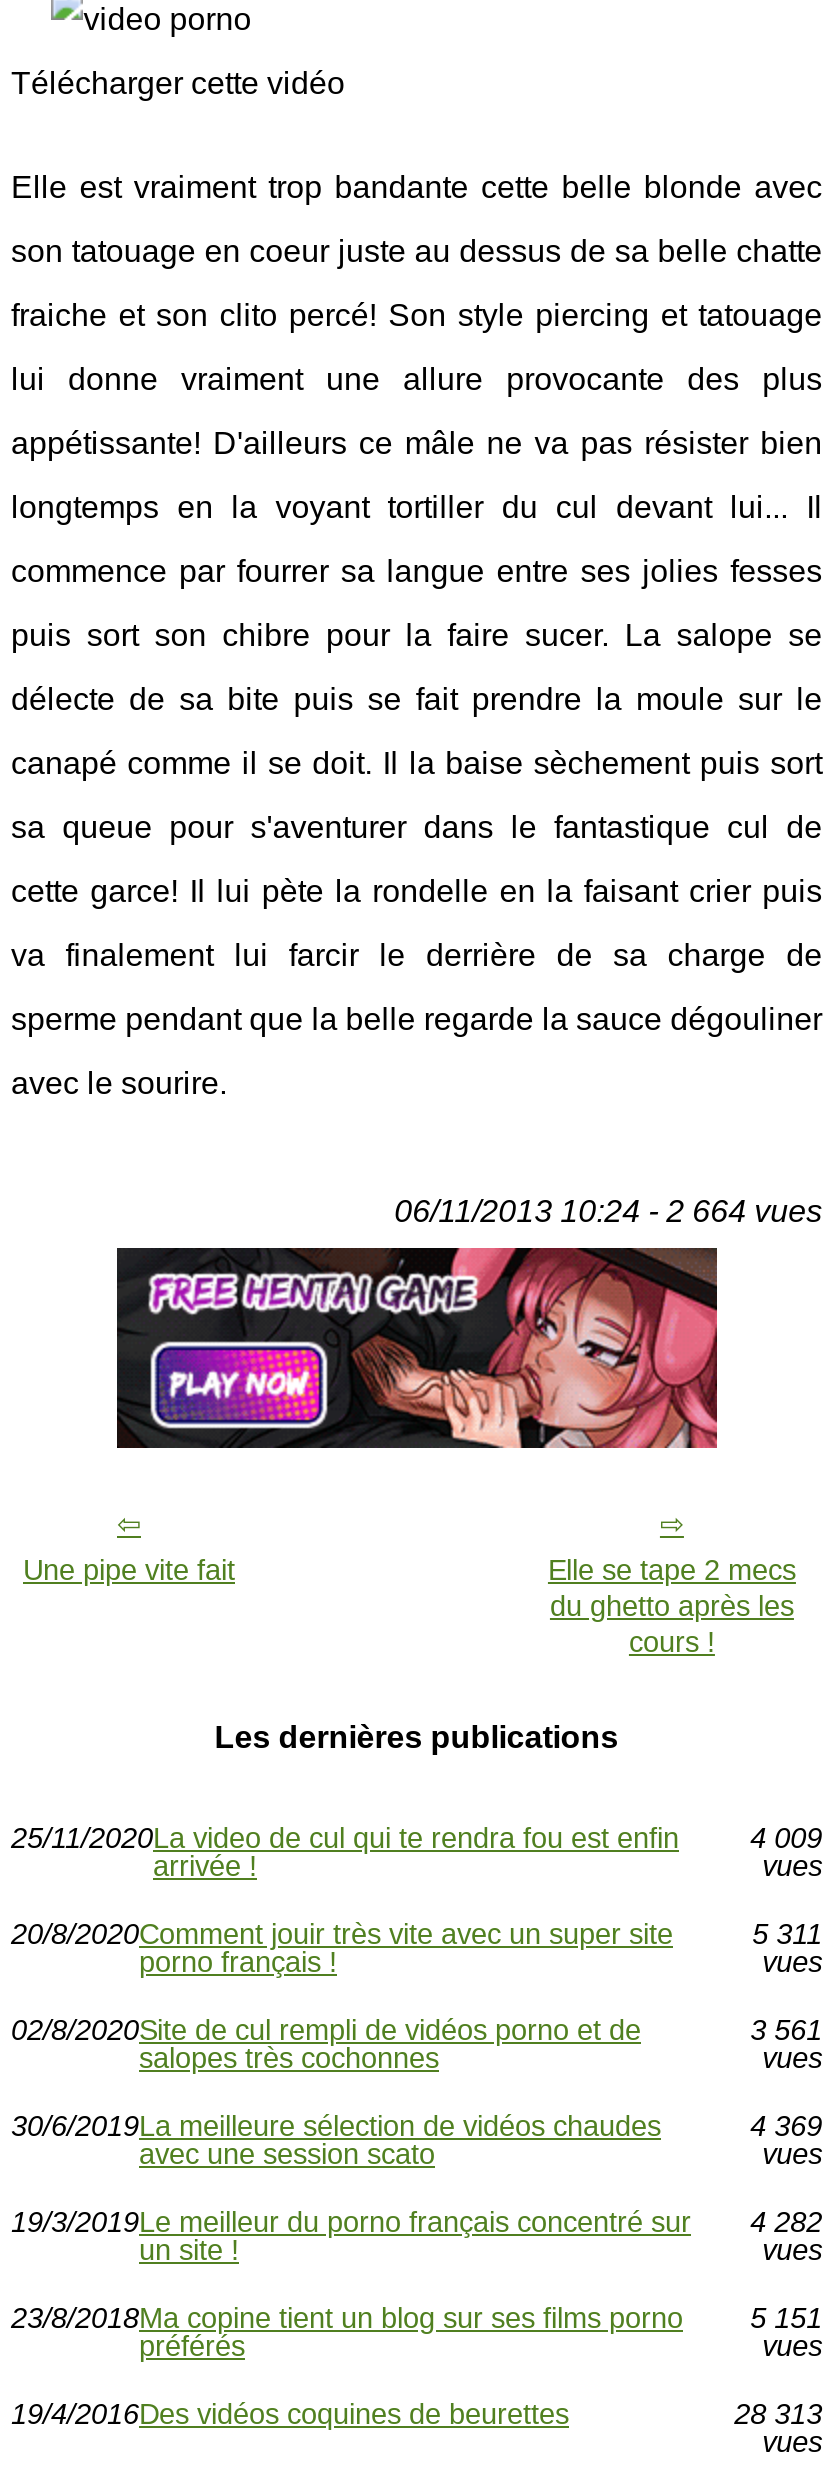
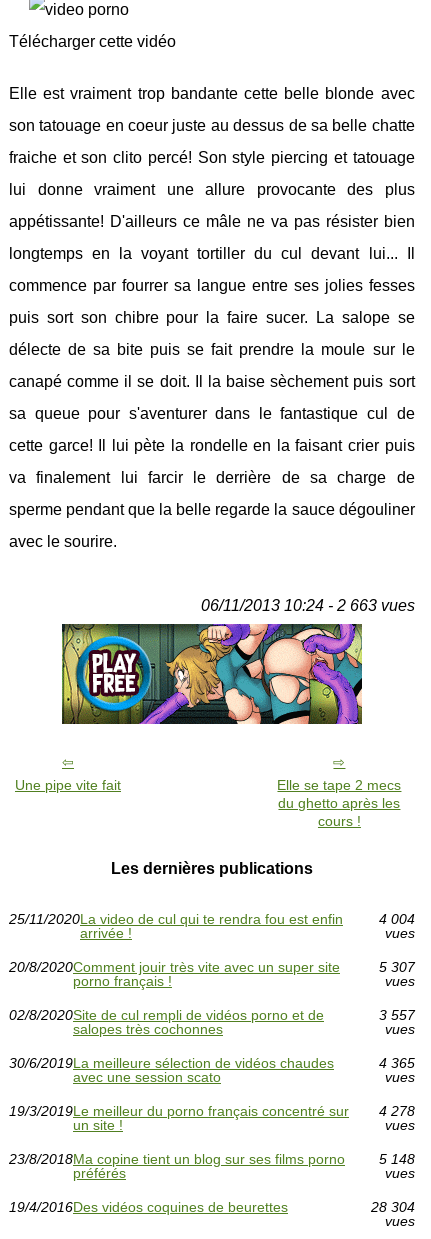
- 06/11/2013 10:24 - 2 664 vues
+ 06/11/2013 10:24 - 2 663 vues

- [image]
+ [image]

- 4 009
+ 4 004

- 5 311
+ 5 307

- 3 561
+ 3 557

- 4 369
+ 4 365

- 19/3/2019Le meilleur du porno français concentré sur 4 282
+ 19/3/2019Le meilleur du porno français concentré sur 4 278

- 5 151
+ 5 148

- 28 313
+ 28 304
